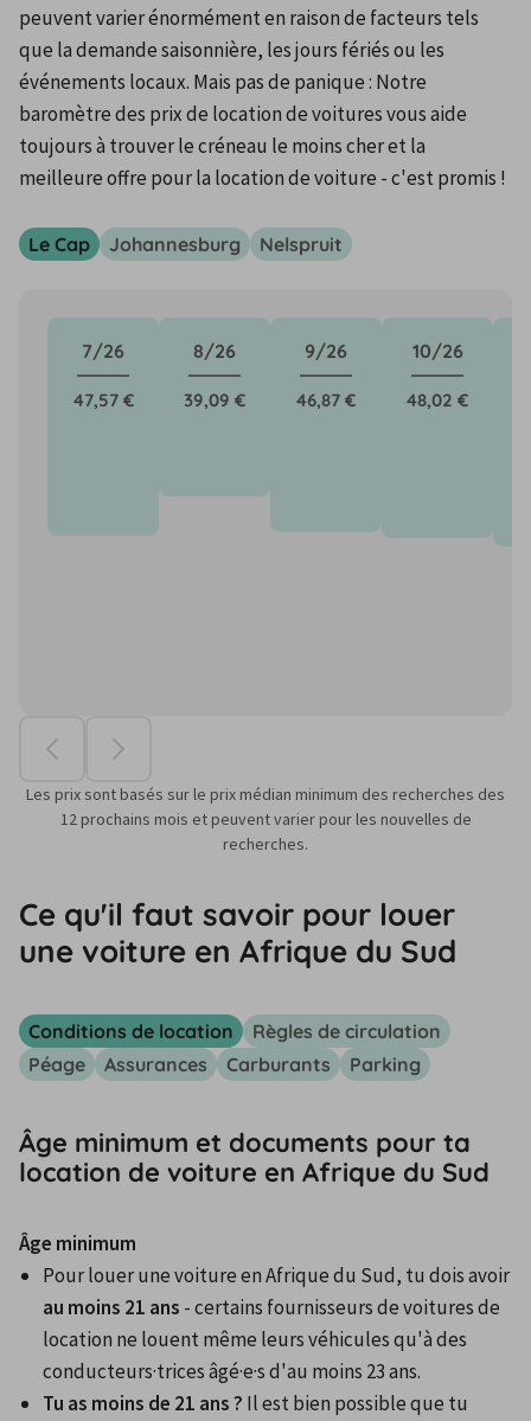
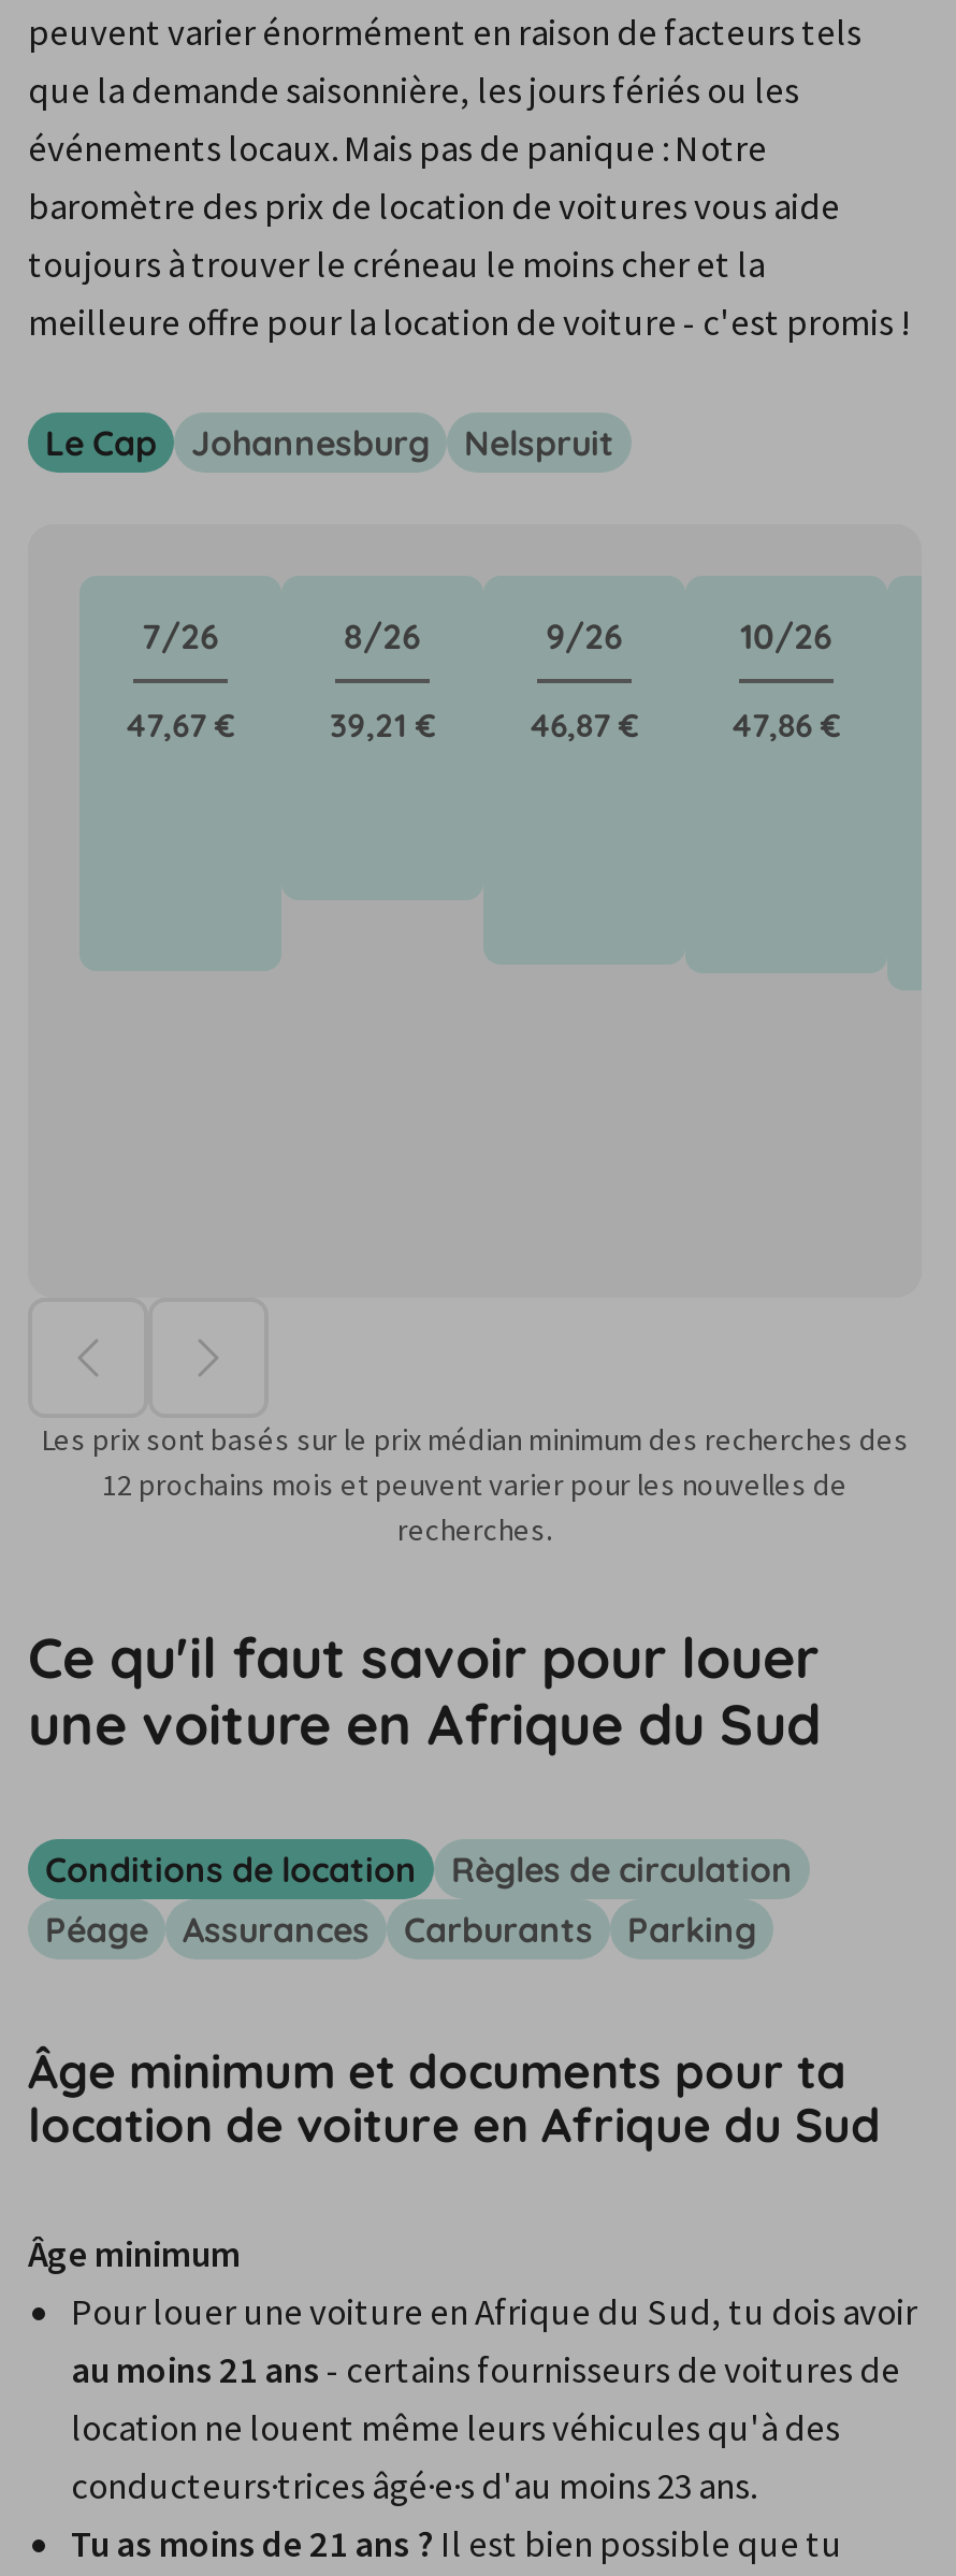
- 47,57 €
+ 47,67 €

- 39,09 €
+ 39,21 €

- 48,02 €
+ 47,86 €
